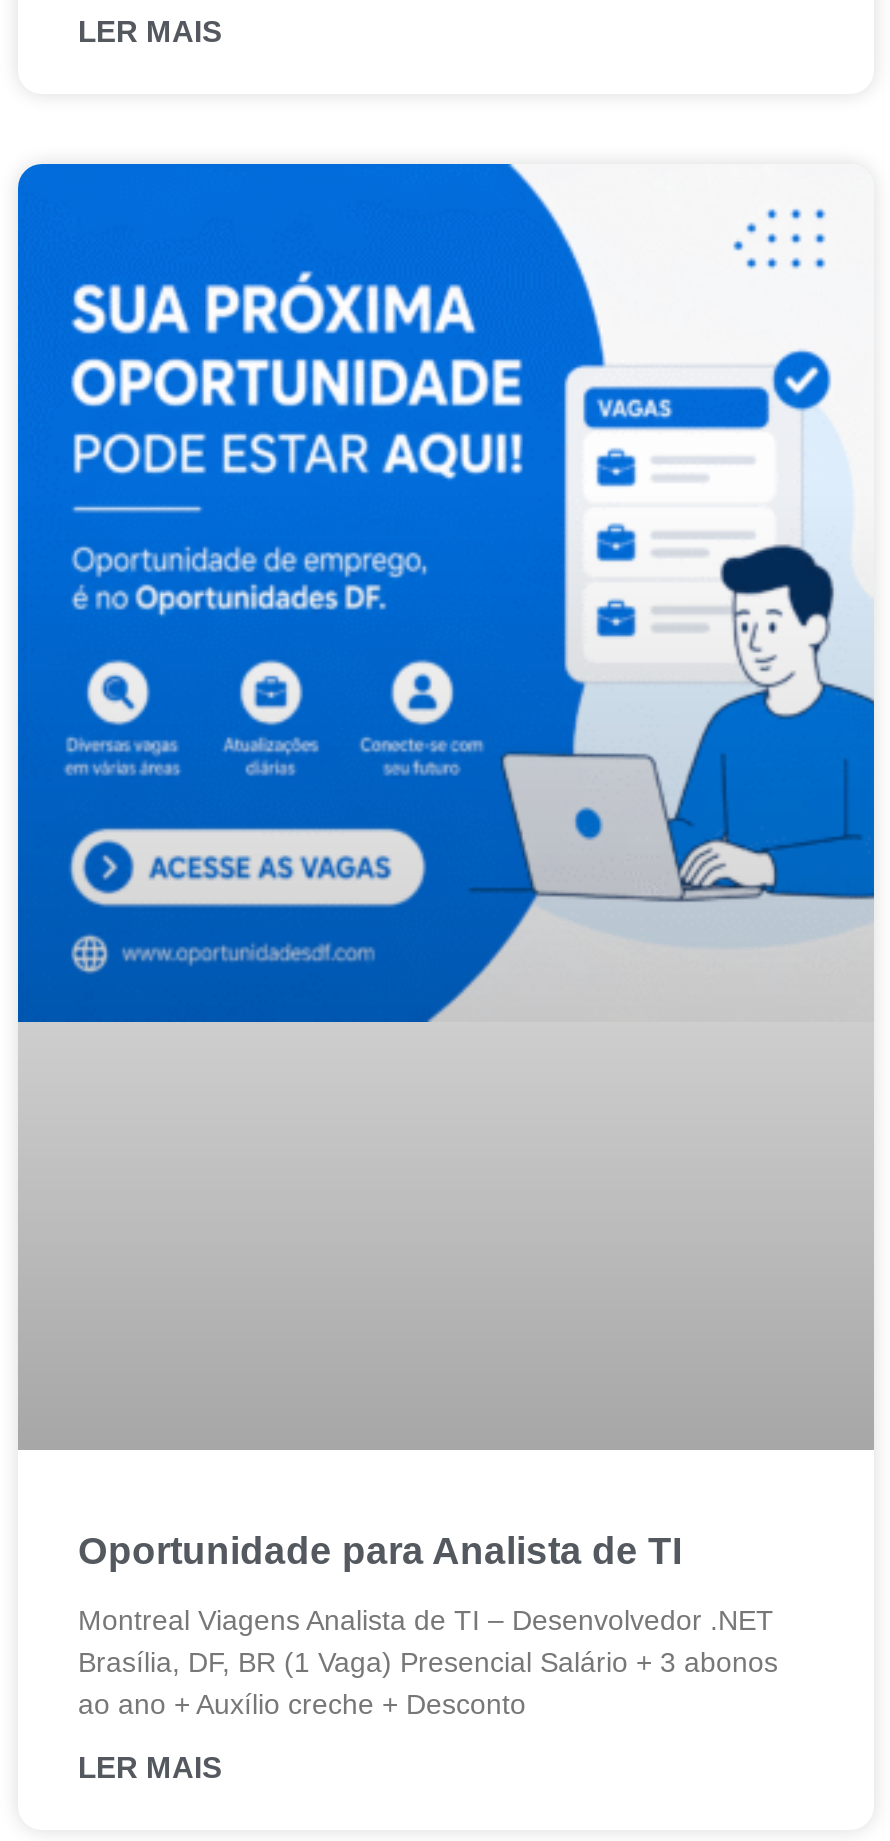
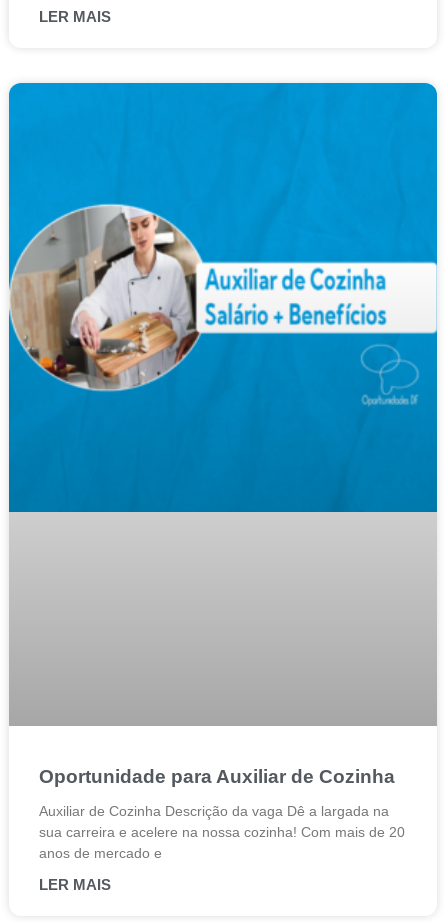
- [image]
+ [image]

- Oportunidade para Analista de TI
+ Oportunidade para Auxiliar de Cozinha

- Montreal Viagens Analista de TI – Desenvolvedor .NET
- Brasília, DF, BR (1 Vaga) Presencial Salário + 3 abonos
- ao ano + Auxílio creche + Desconto
+ Auxiliar de Cozinha Descrição da vaga Dê a largada na
+ sua carreira e acelere na nossa cozinha! Com mais de 20
+ anos de mercado e
